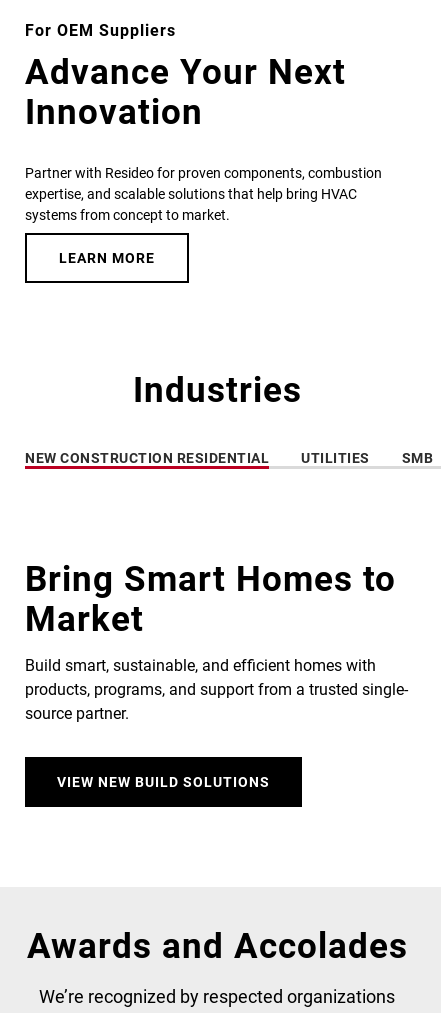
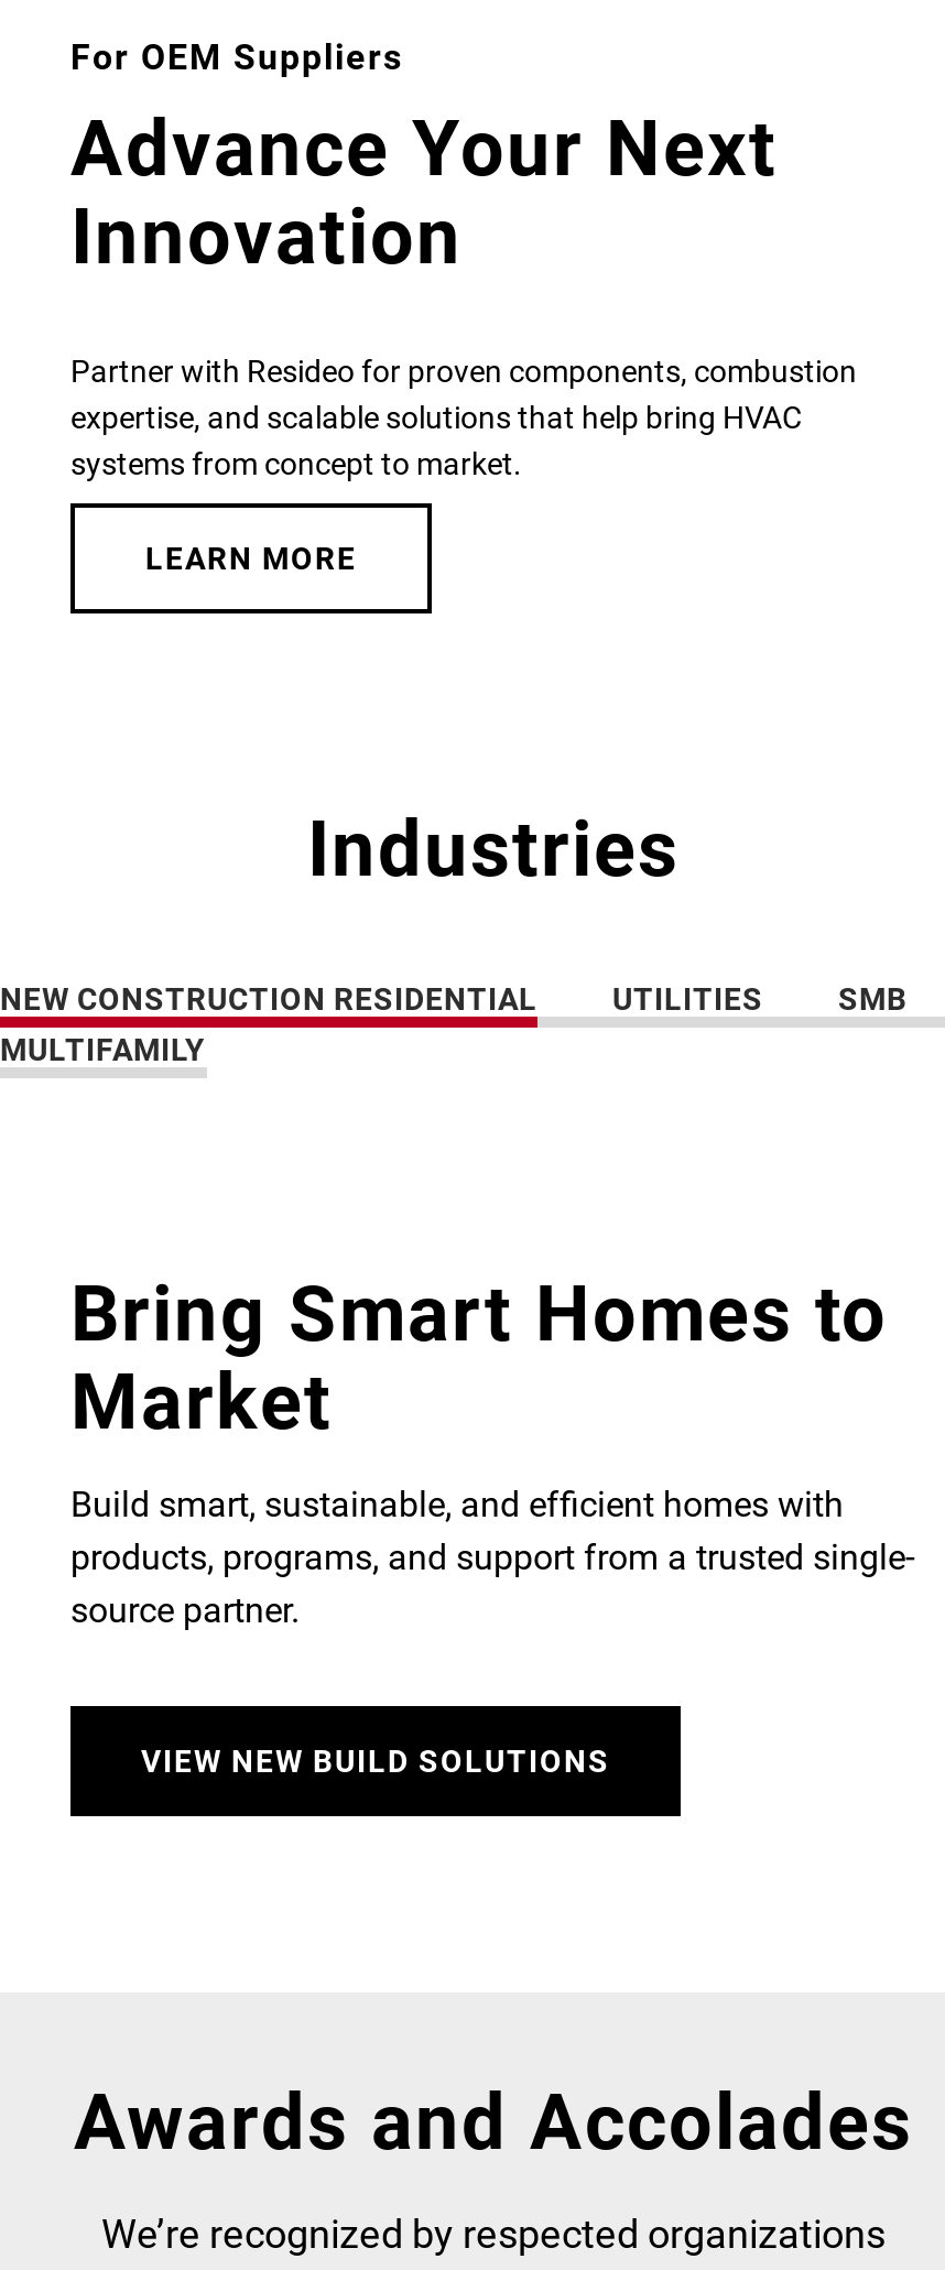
+ MULTIFAMILY
